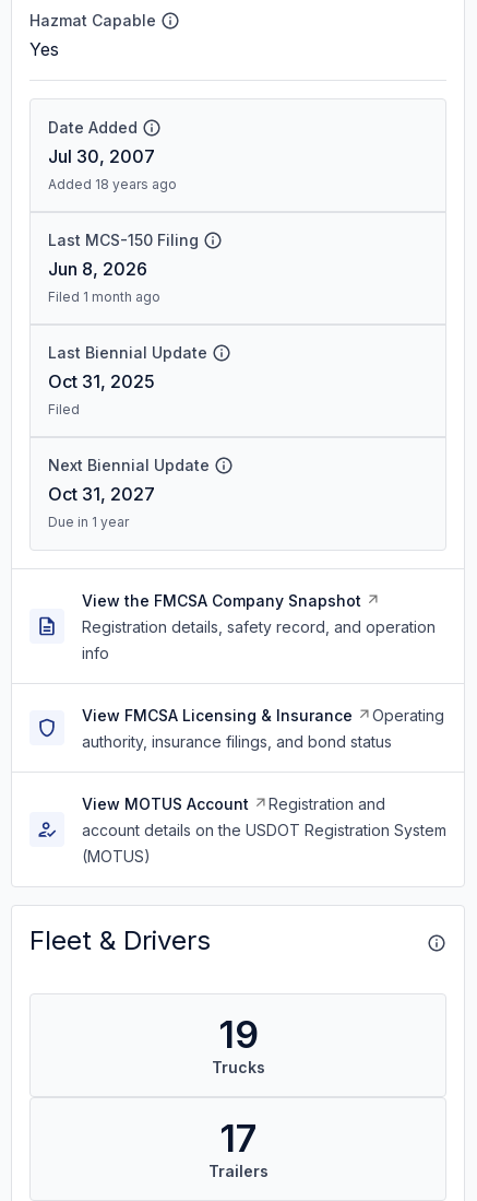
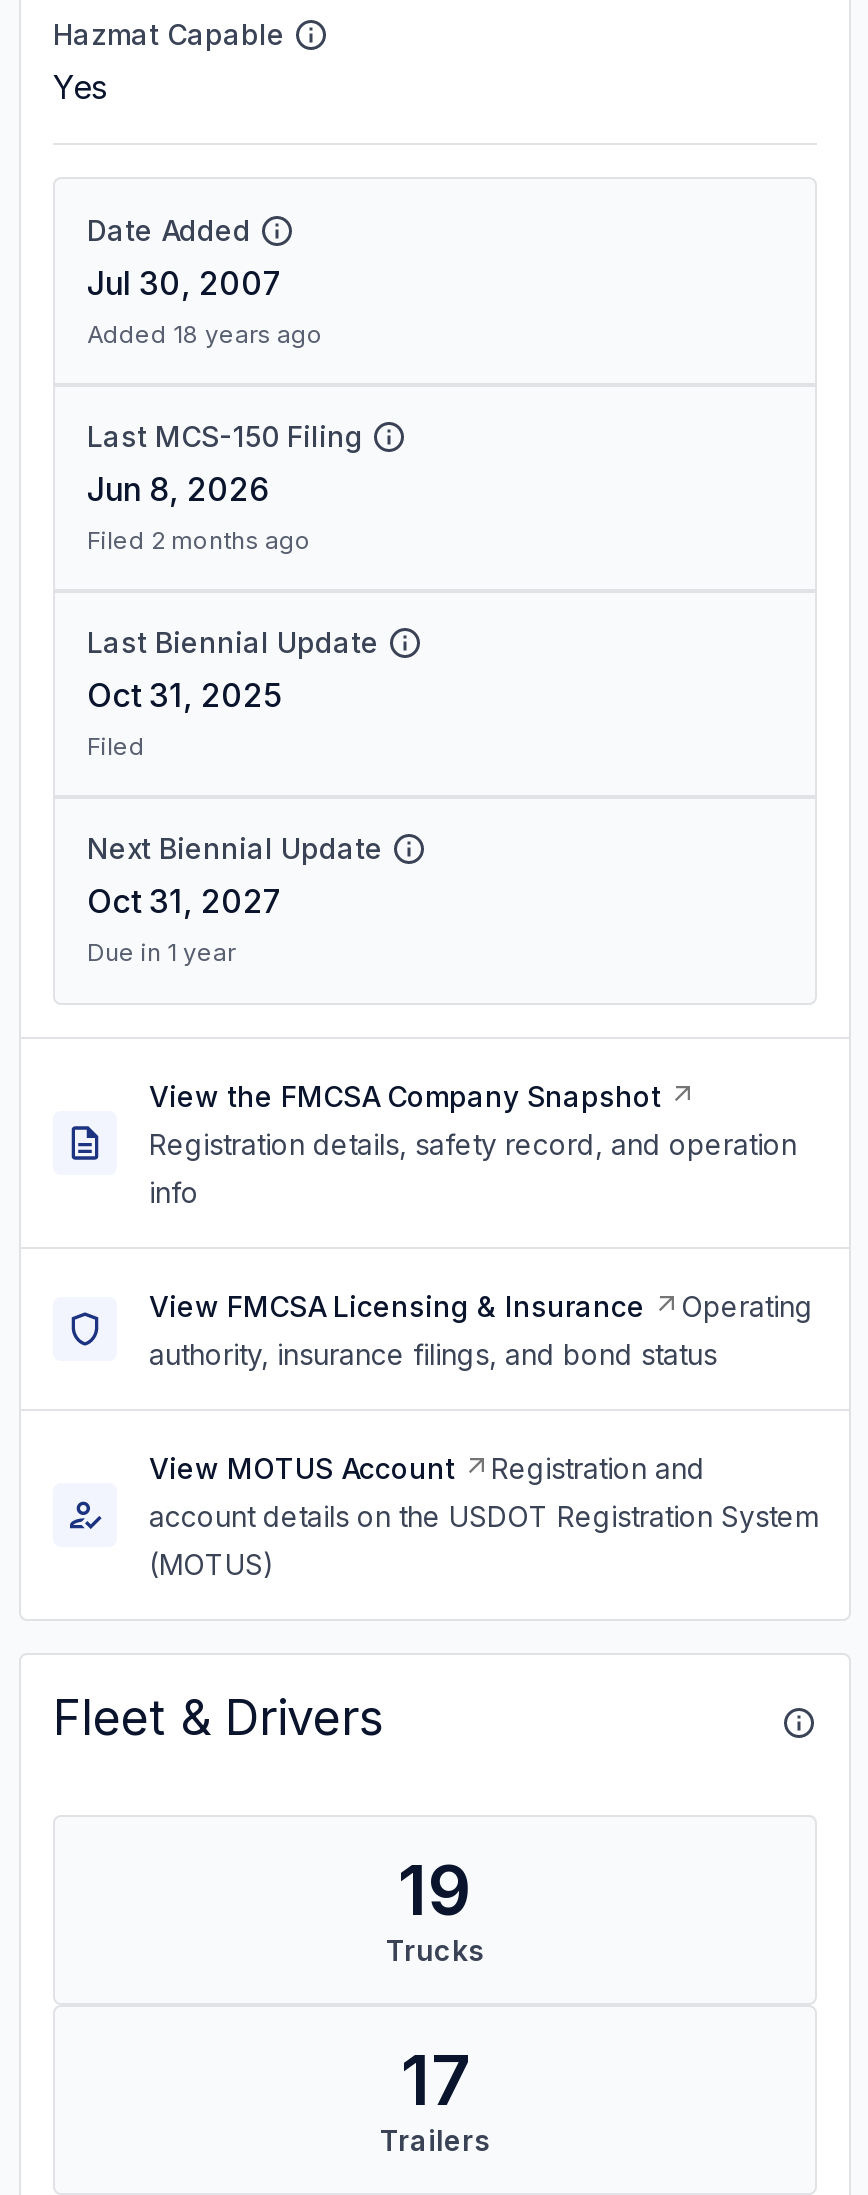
- Filed 1 month ago
+ Filed 2 months ago
